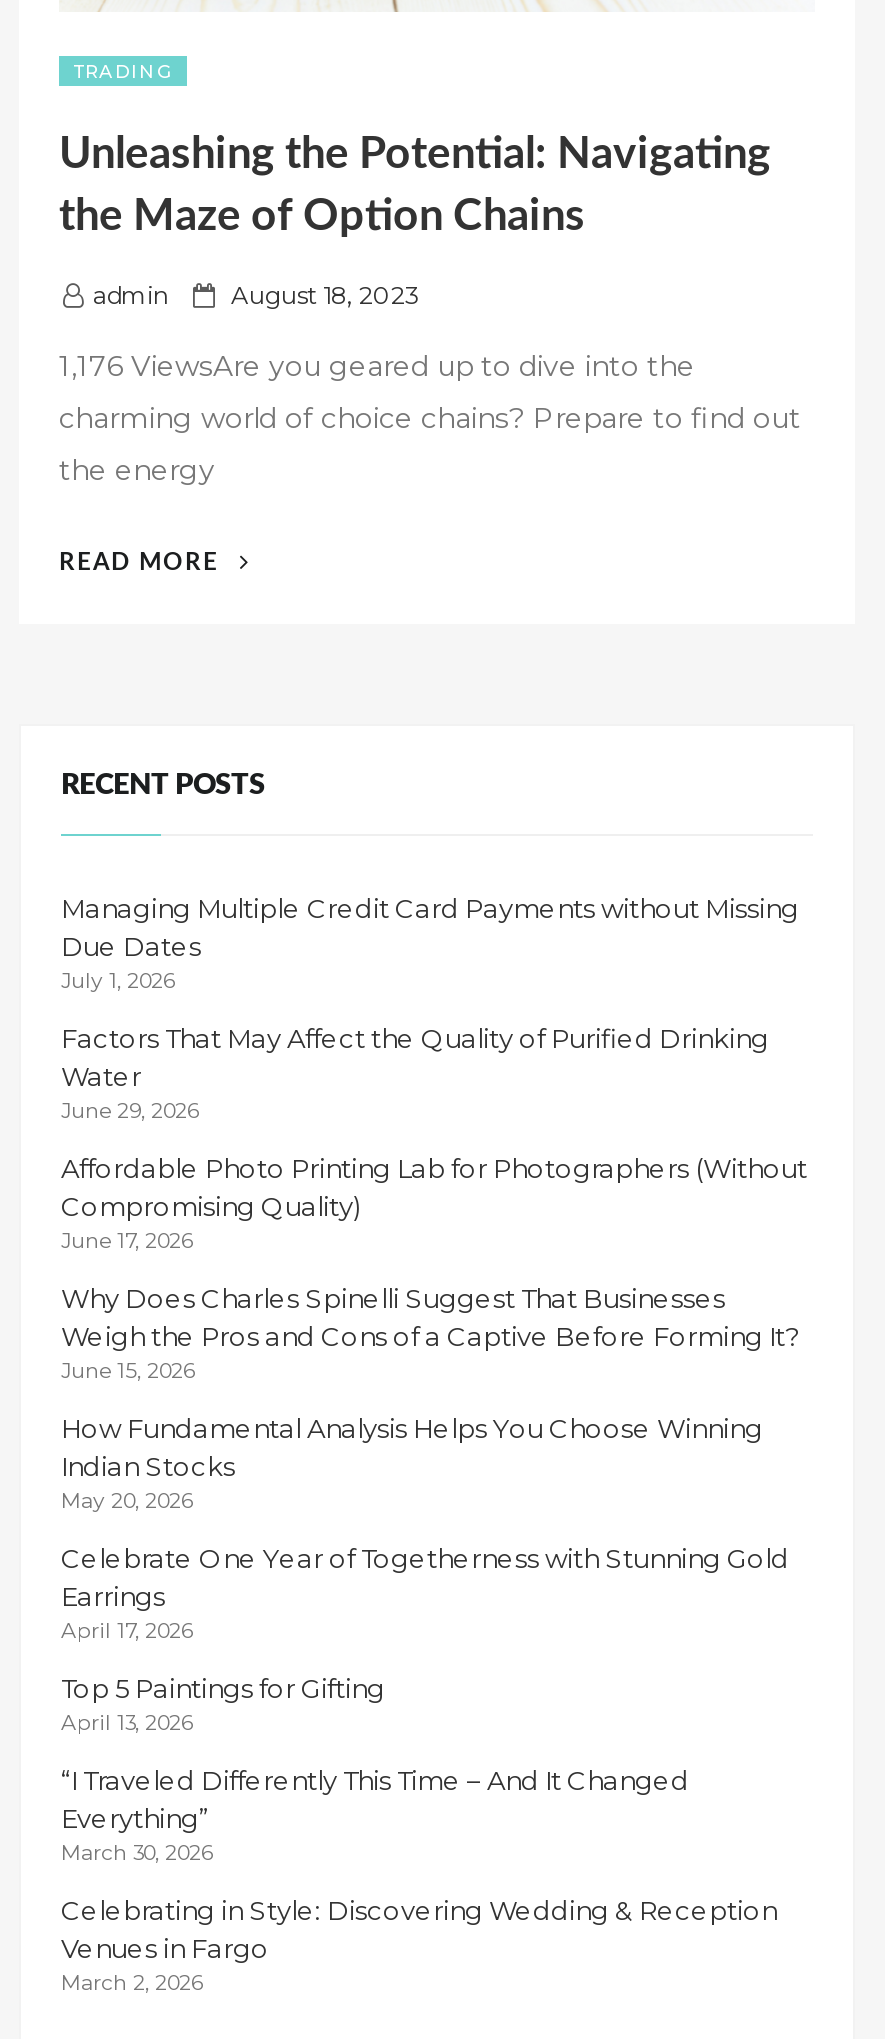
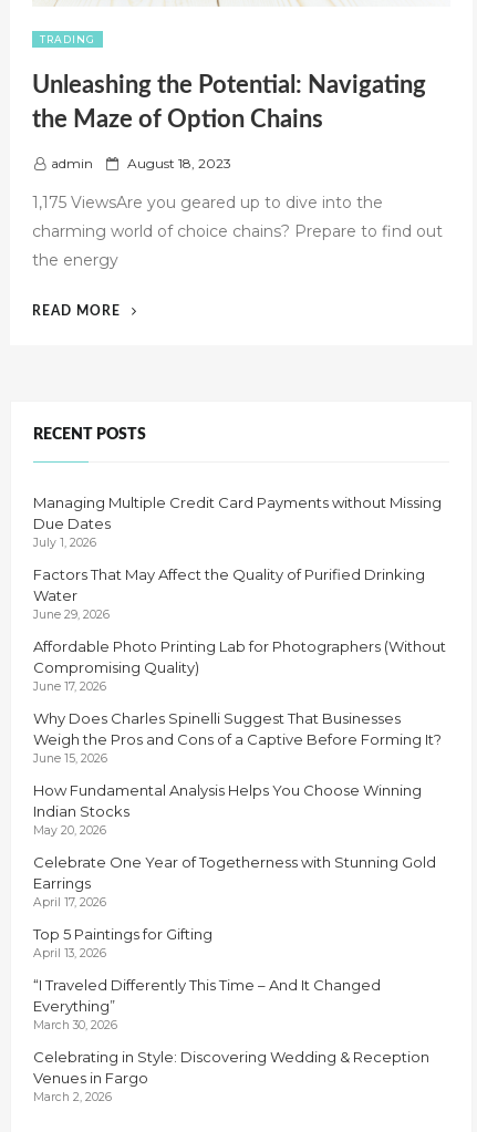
- 1,176 ViewsAre you geared up to dive into the
+ 1,175 ViewsAre you geared up to dive into the
